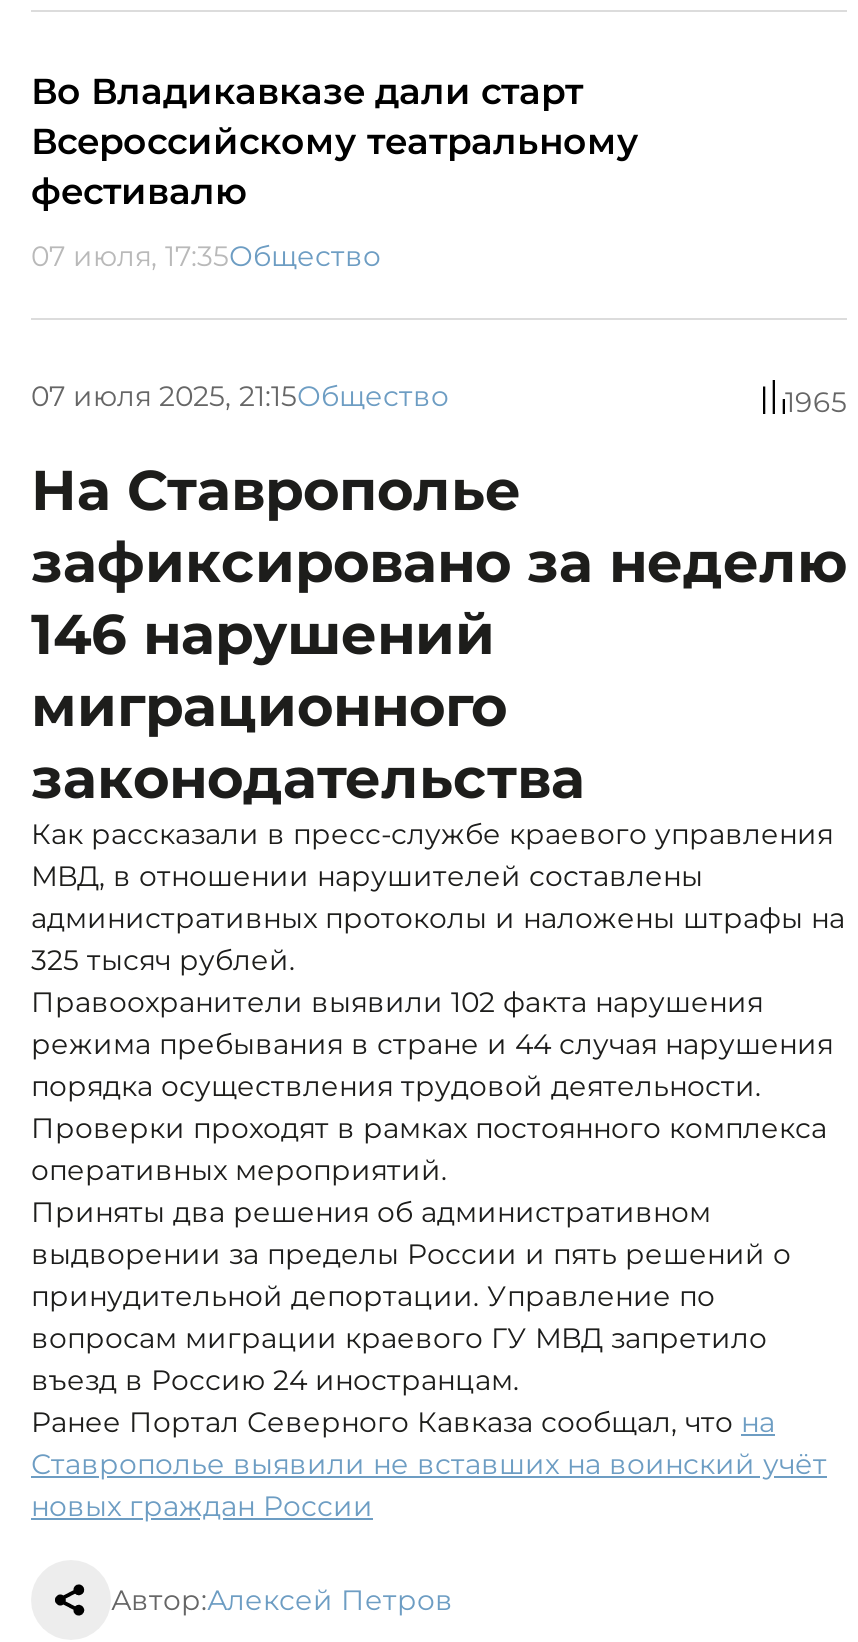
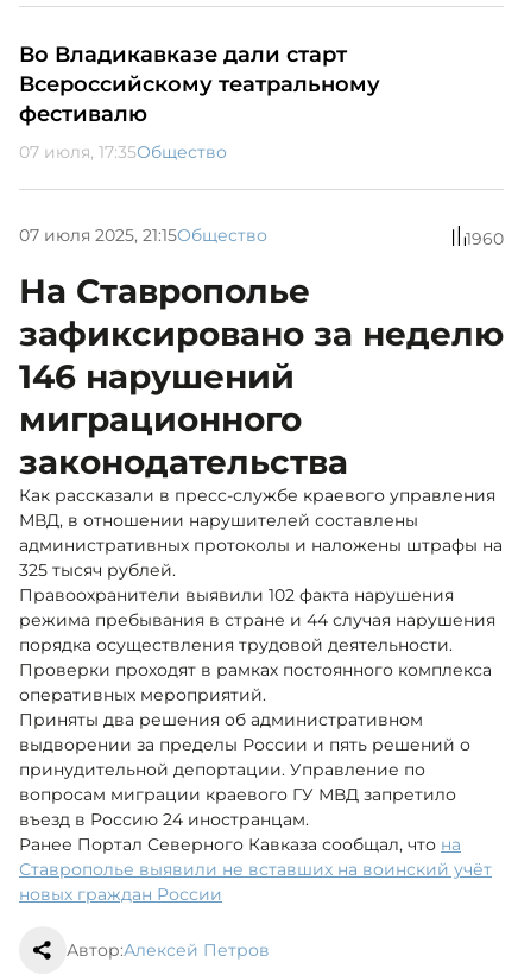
- 1965
+ 1960
